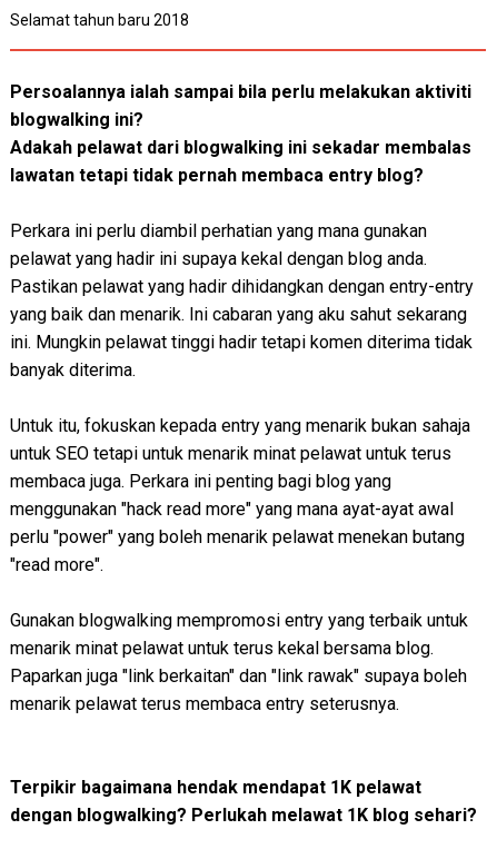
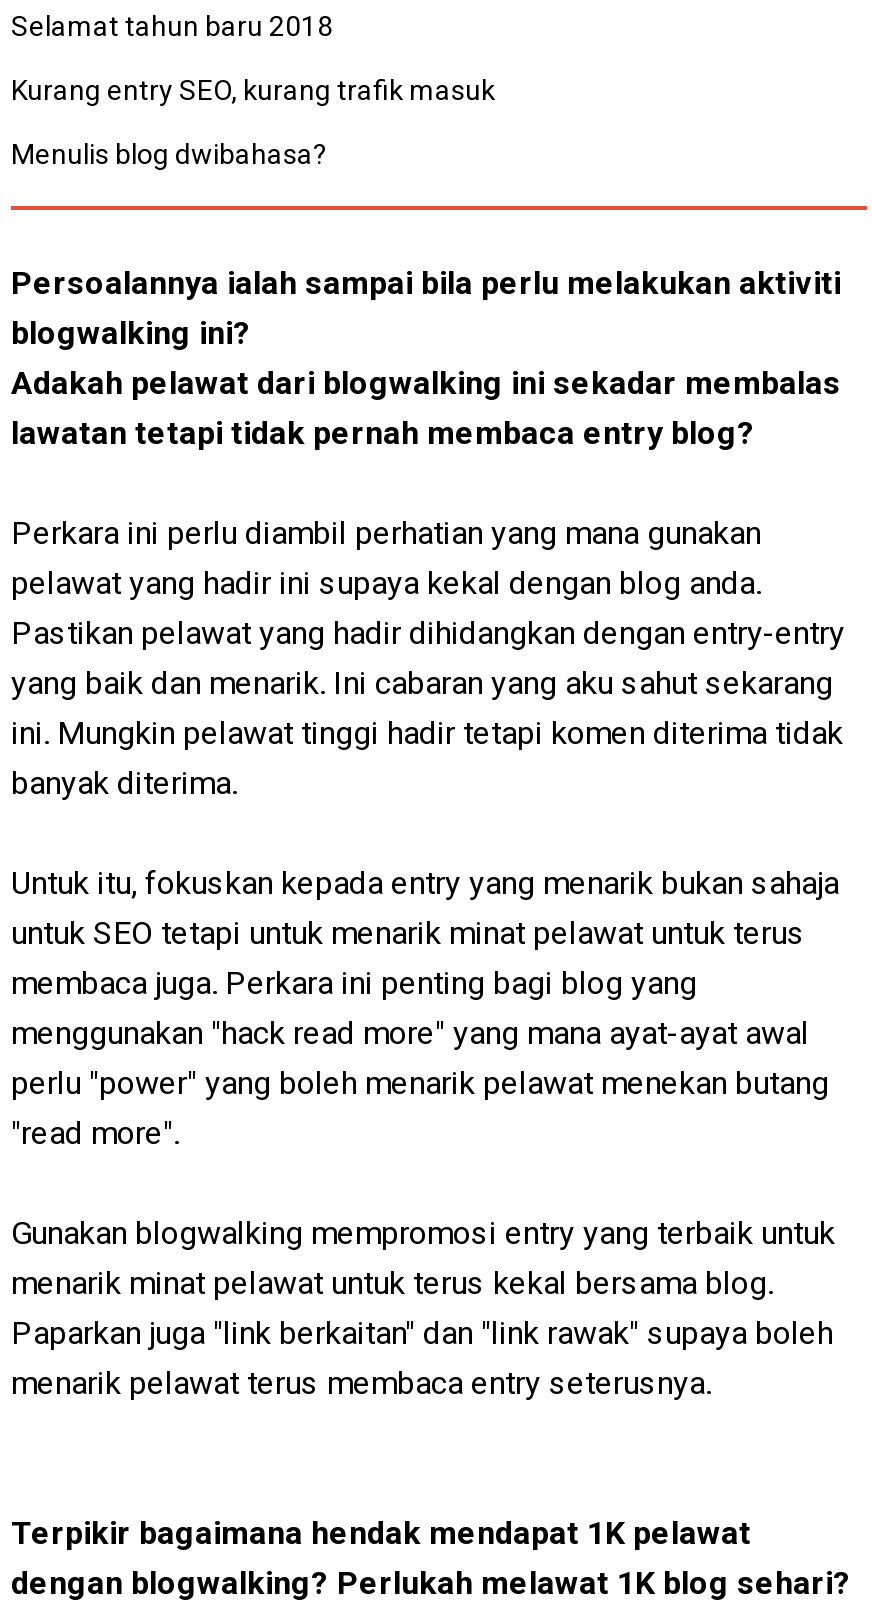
+ Kurang entry SEO, kurang trafik masuk
+ Menulis blog dwibahasa?
